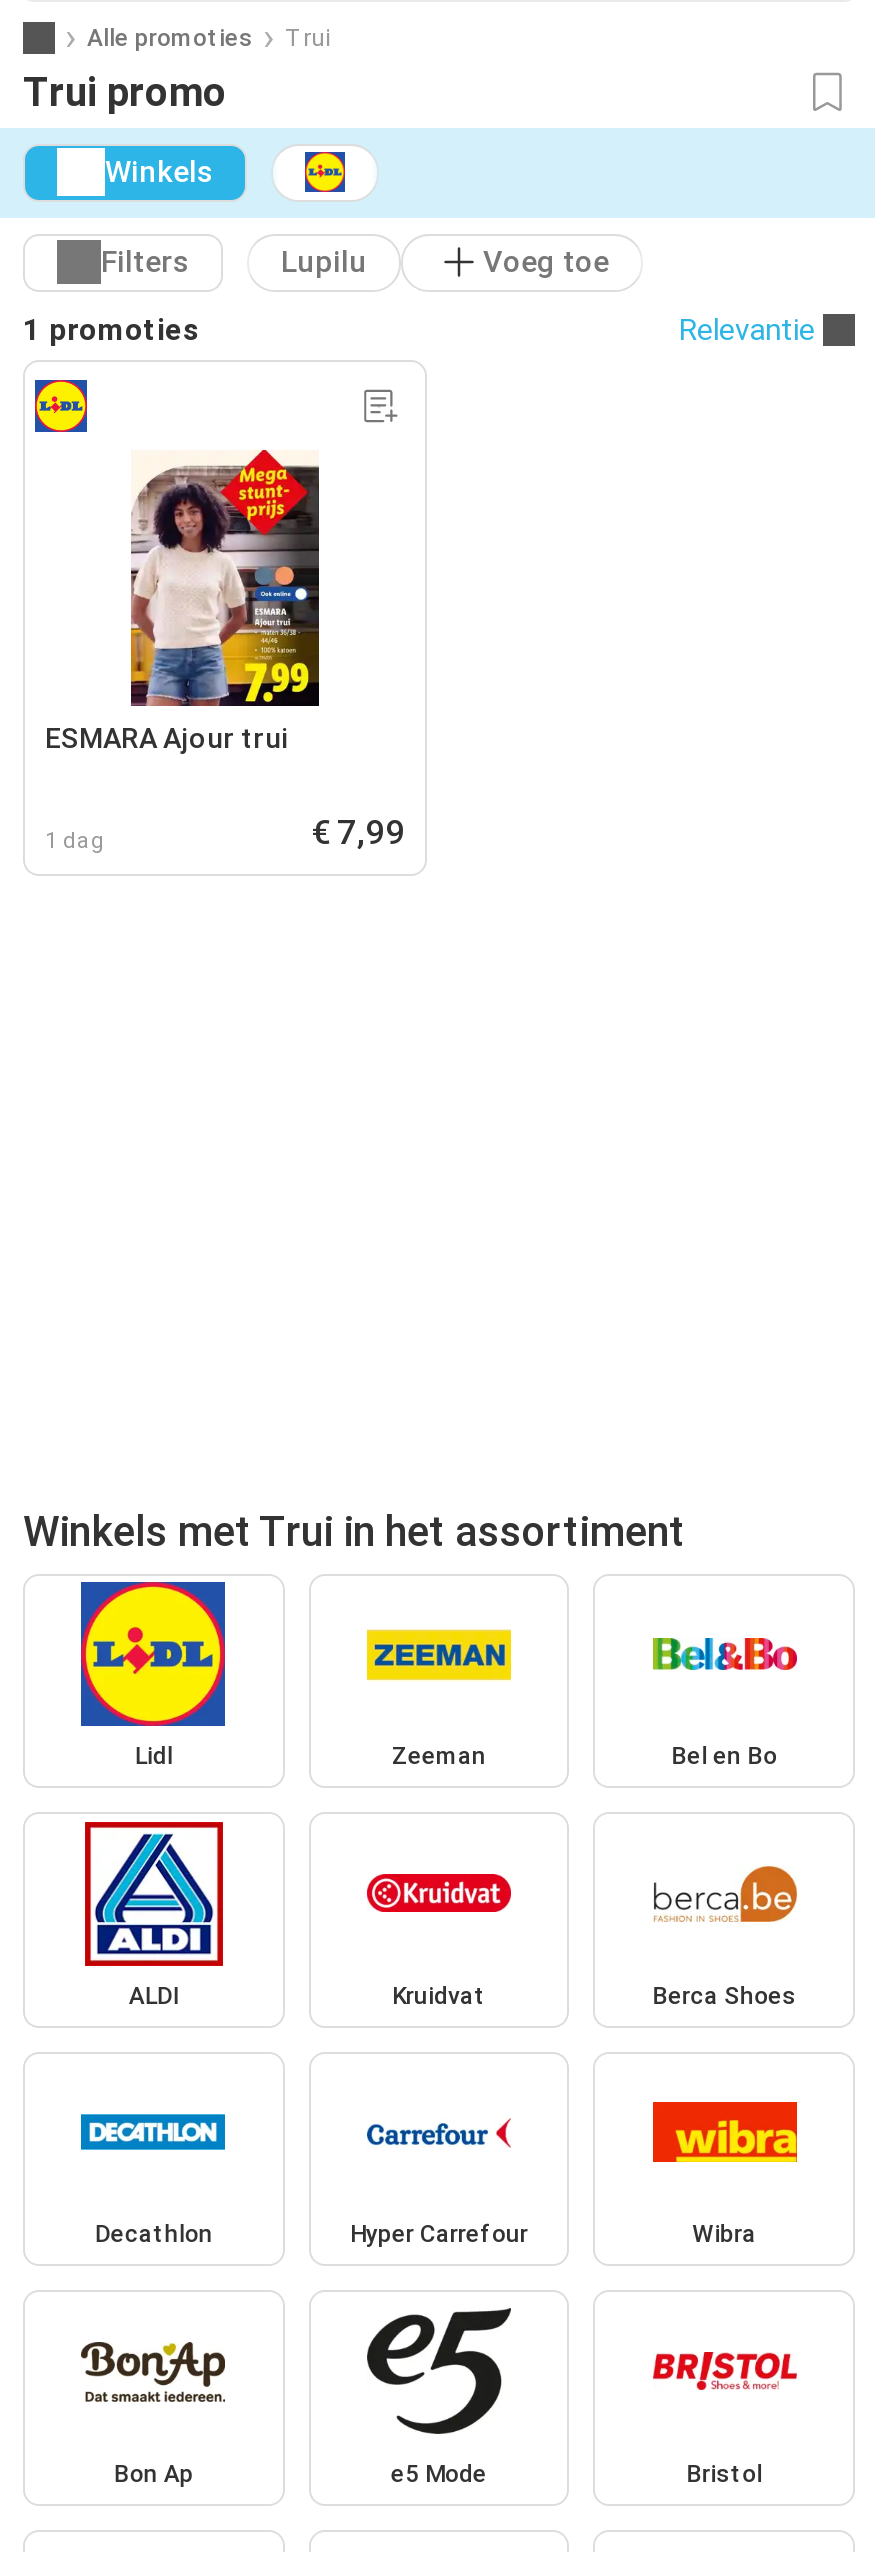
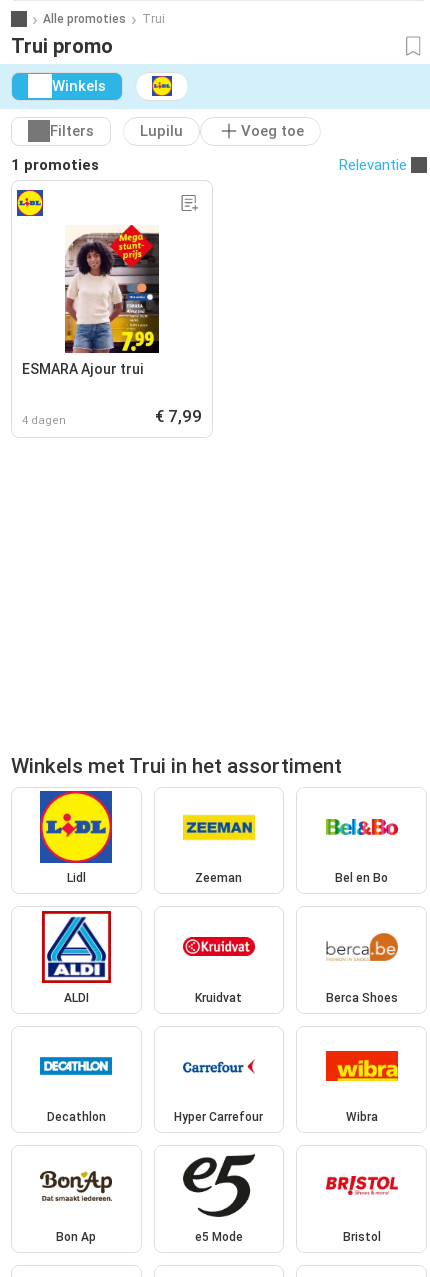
- 1 dag
+ 4 dagen
